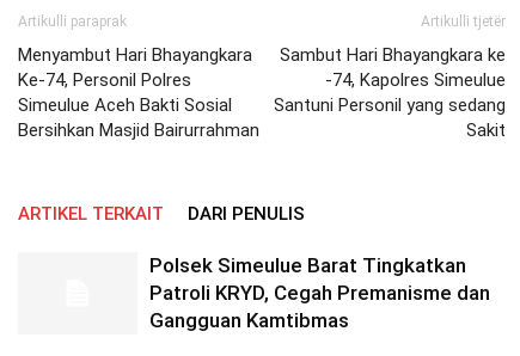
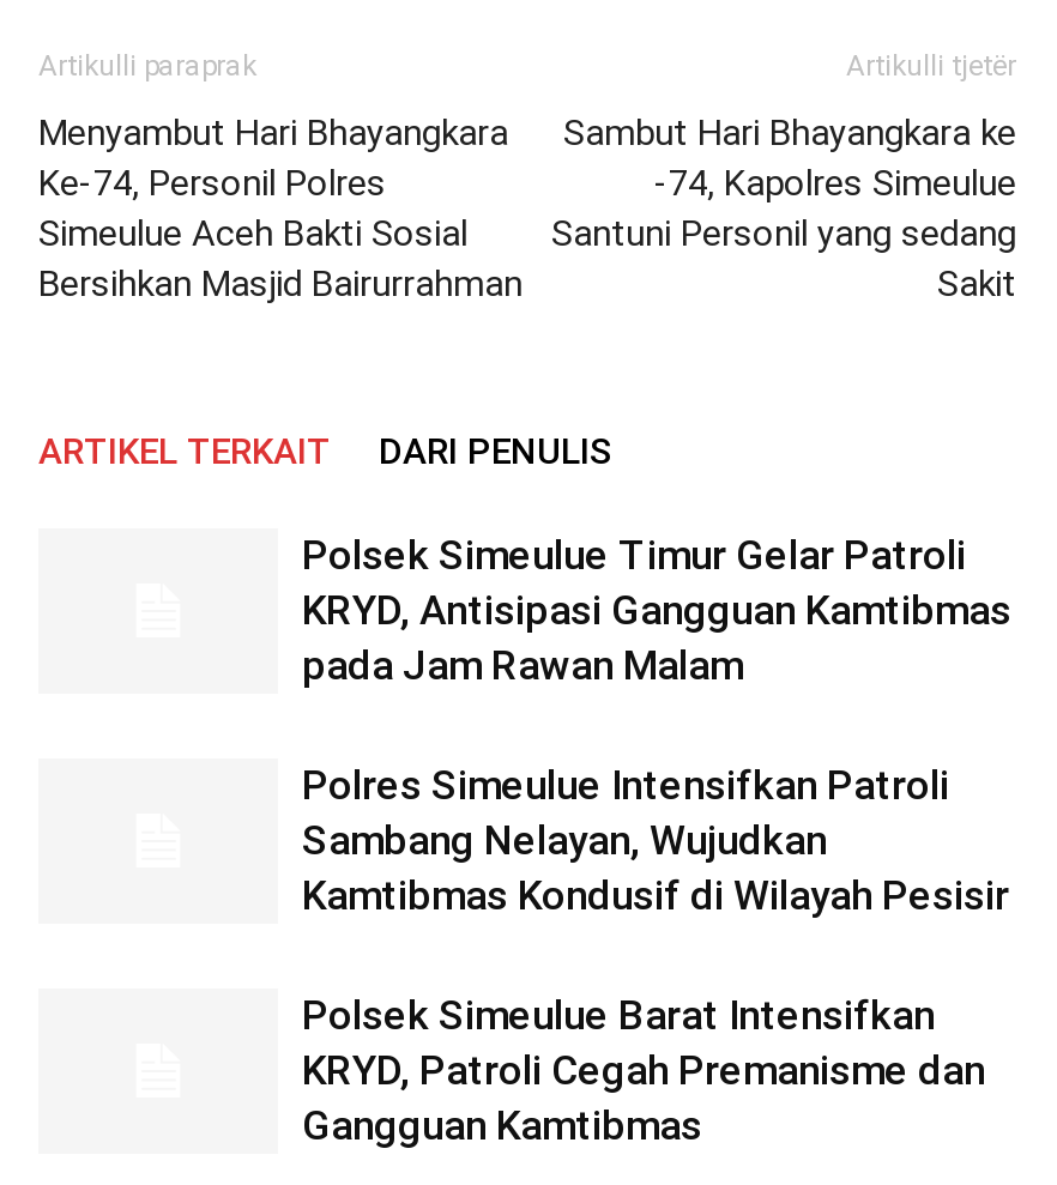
- Polsek Simeulue Barat Tingkatkan
- Patroli KRYD, Cegah Premanisme dan
+ Polsek Simeulue Timur Gelar Patroli
+ KRYD, Antisipasi Gangguan Kamtibmas
+ pada Jam Rawan Malam
+ Polres Simeulue Intensifkan Patroli
+ Sambang Nelayan, Wujudkan
+ Kamtibmas Kondusif di Wilayah Pesisir
+ Polsek Simeulue Barat Intensifkan
+ KRYD, Patroli Cegah Premanisme dan
